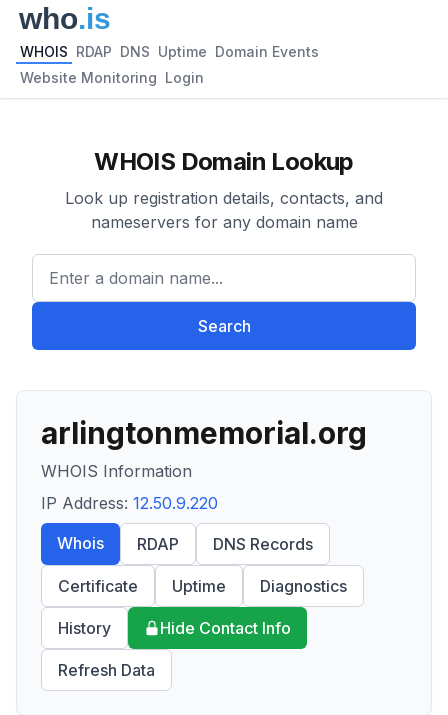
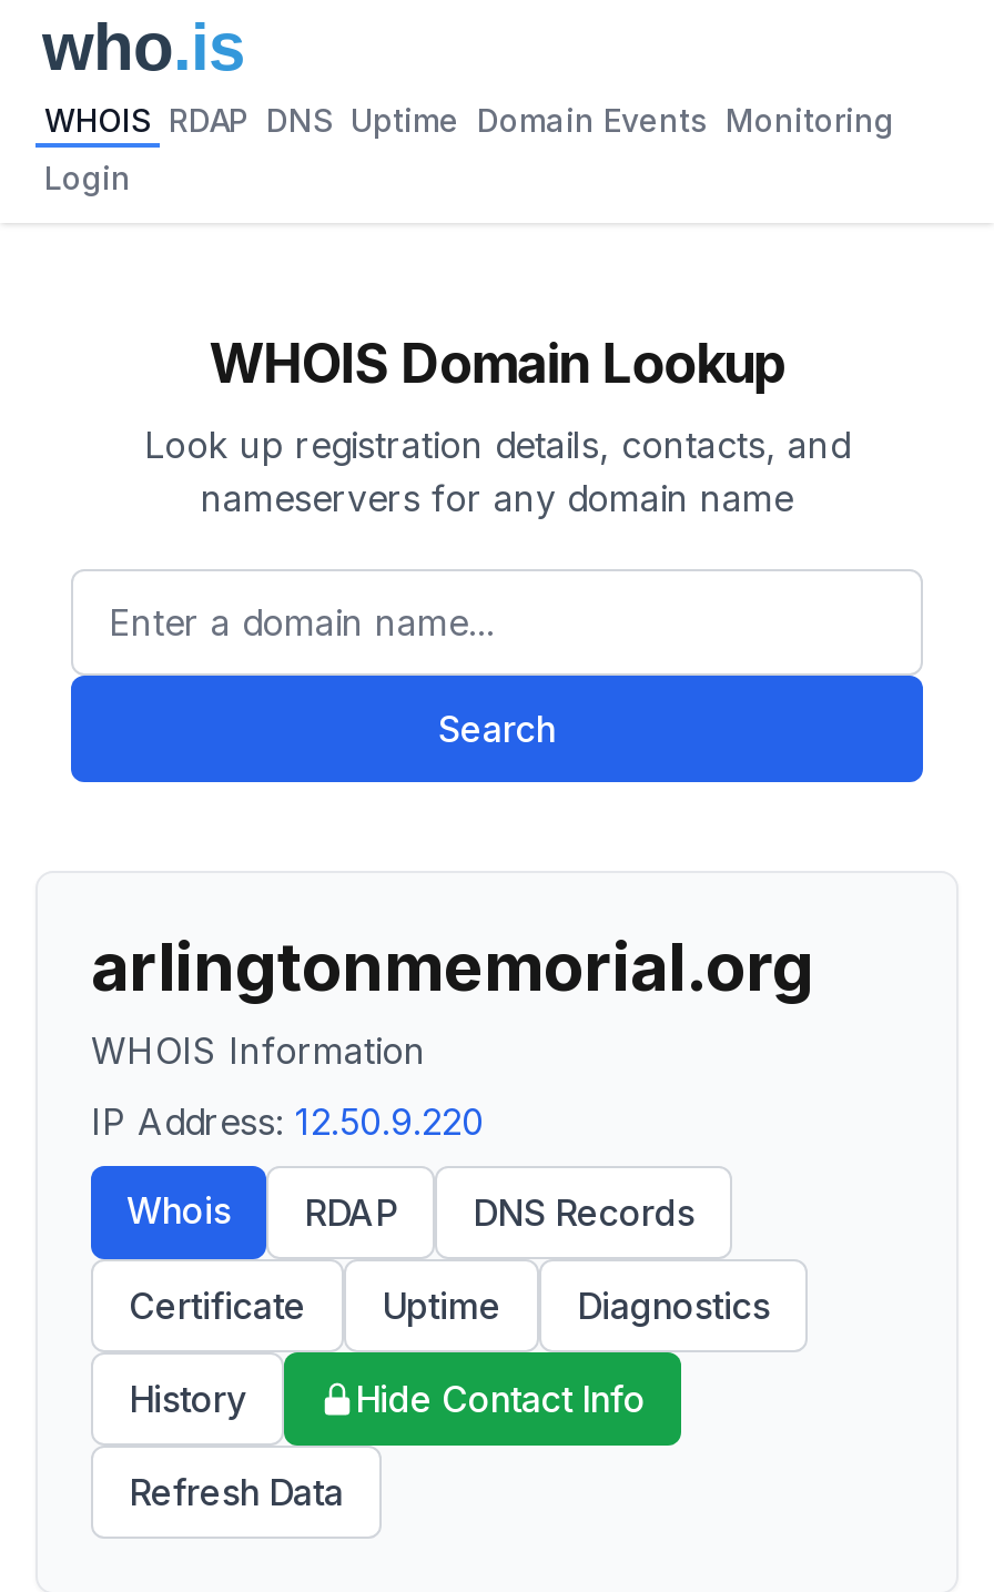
- WHOIS RDAP DNS Uptime Domain Events
+ WHOIS RDAP DNS Uptime Domain Events Monitoring

- Website Monitoring Login
+ Login
